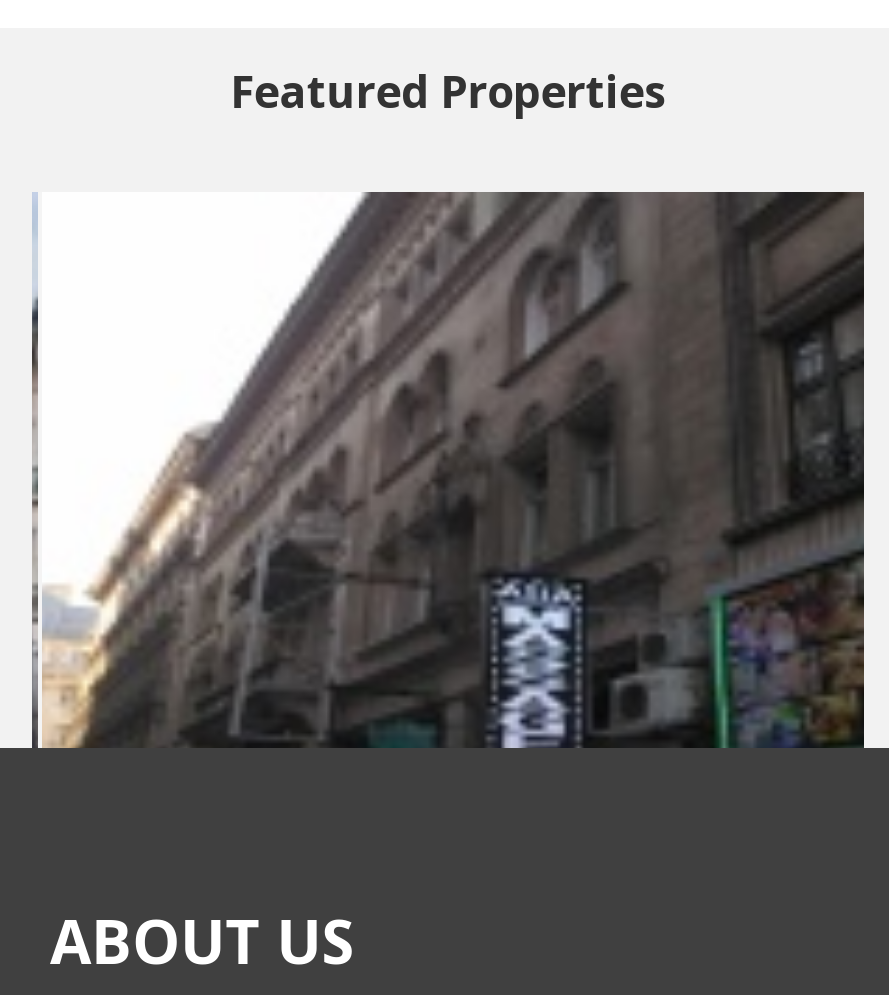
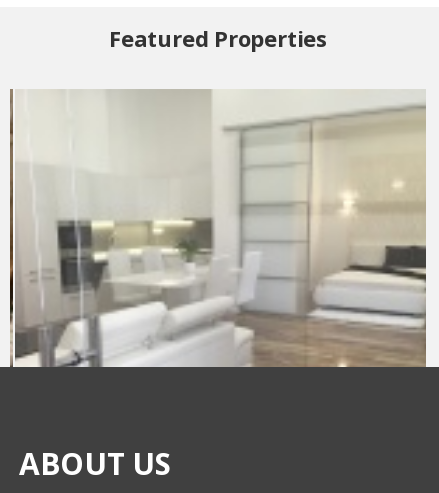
- [image]
+ [image]
